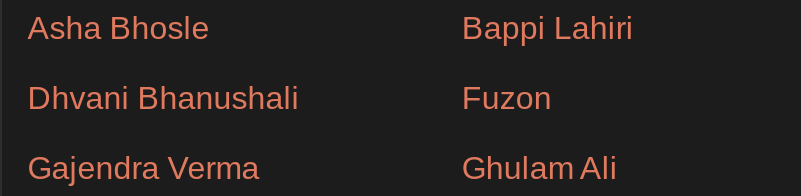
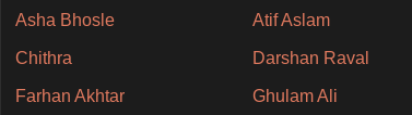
- Bappi Lahiri
+ Atif Aslam

- Dhvani Bhanushali
- Fuzon
+ Chithra
+ Darshan Raval

- Gajendra Verma
+ Farhan Akhtar
